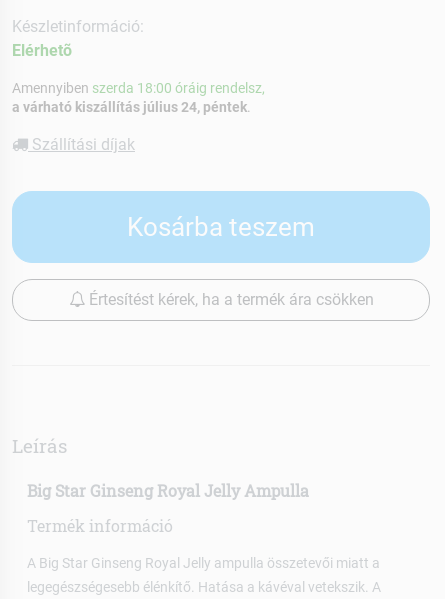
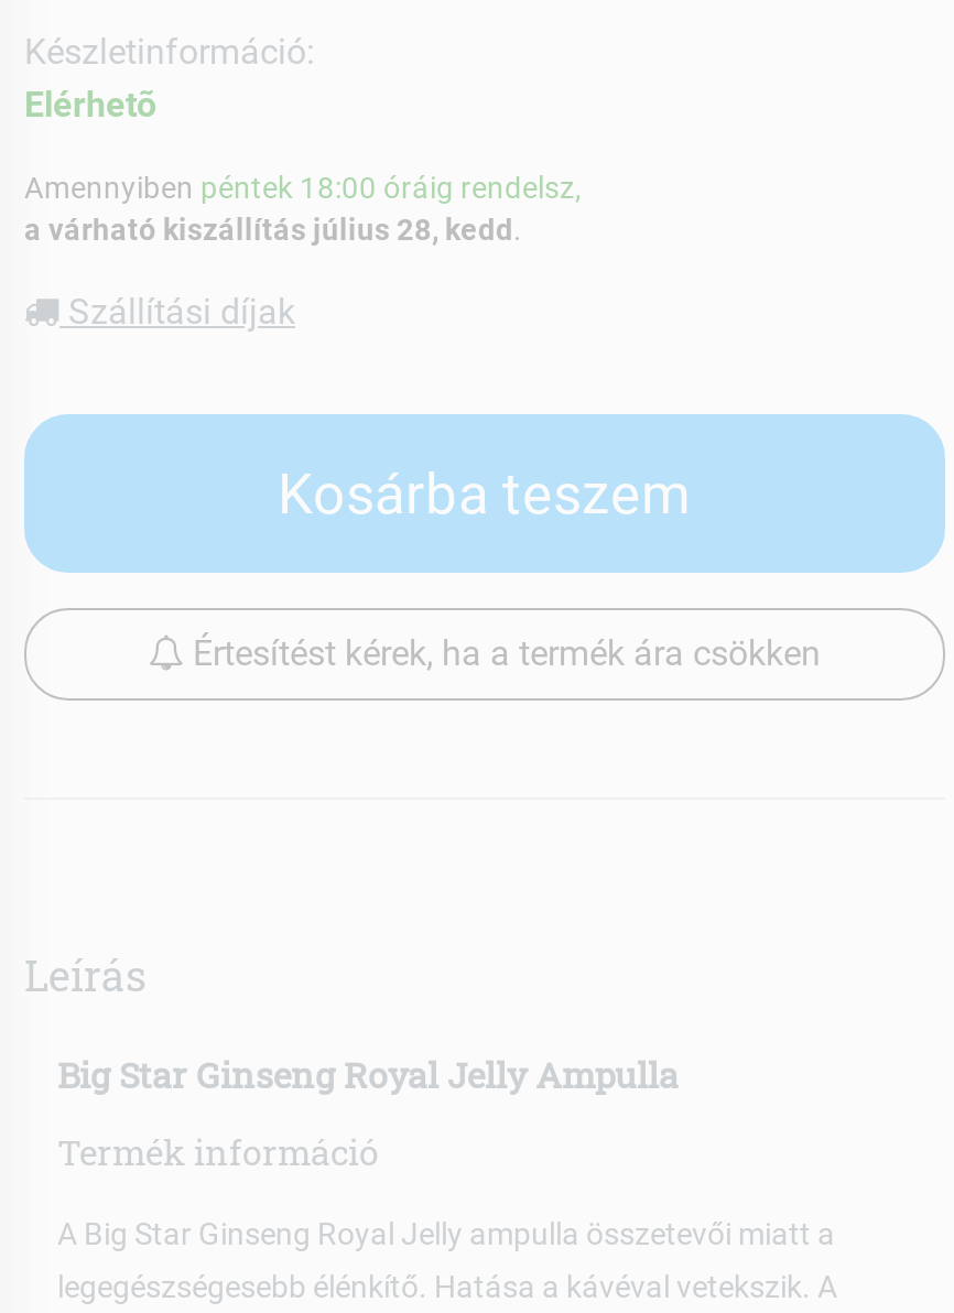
- Amennyiben szerda 18:00 óráig rendelsz,
+ Amennyiben péntek 18:00 óráig rendelsz,

- a várható kiszállítás július 24, péntek.
+ a várható kiszállítás július 28, kedd.
